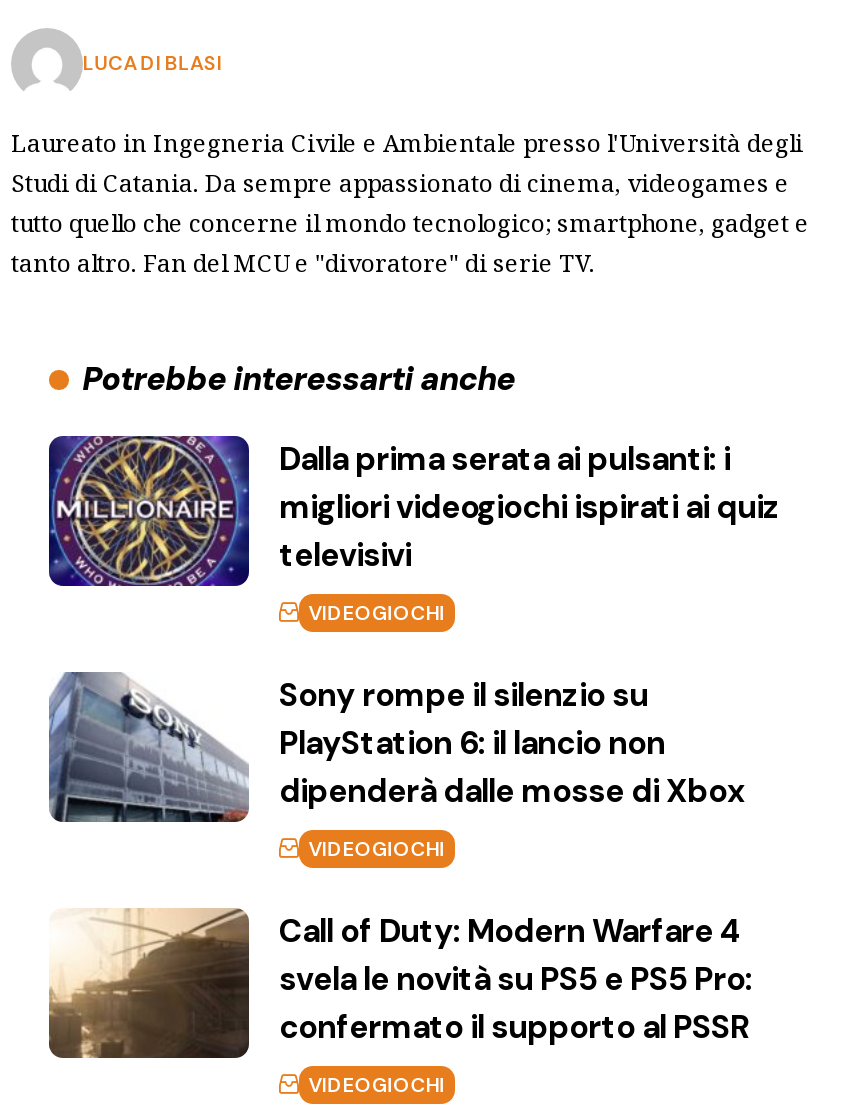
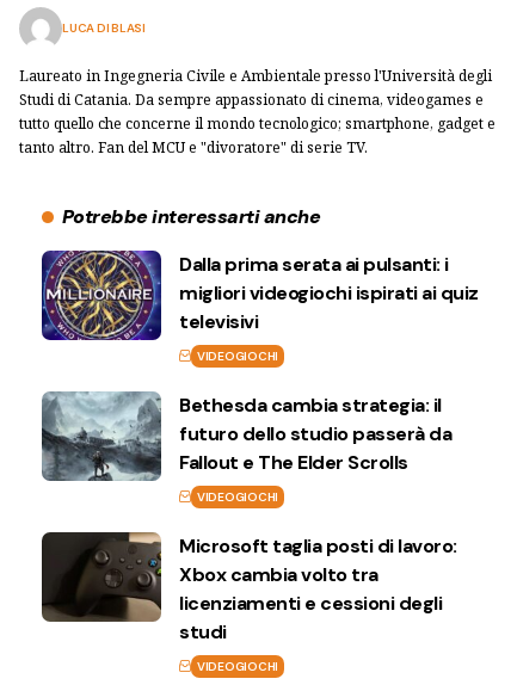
- [image]
- Sony rompe il silenzio su
- PlayStation 6: il lancio non
- dipenderà dalle mosse di Xbox
+ [image]
+ Bethesda cambia strategia: il
+ futuro dello studio passerà da
+ Fallout e The Elder Scrolls

- [image]
- Call of Duty: Modern Warfare 4
- svela le novità su PS5 e PS5 Pro:
- confermato il supporto al PSSR
+ [image]
+ Microsoft taglia posti di lavoro:
+ Xbox cambia volto tra
+ licenziamenti e cessioni degli
+ studi
